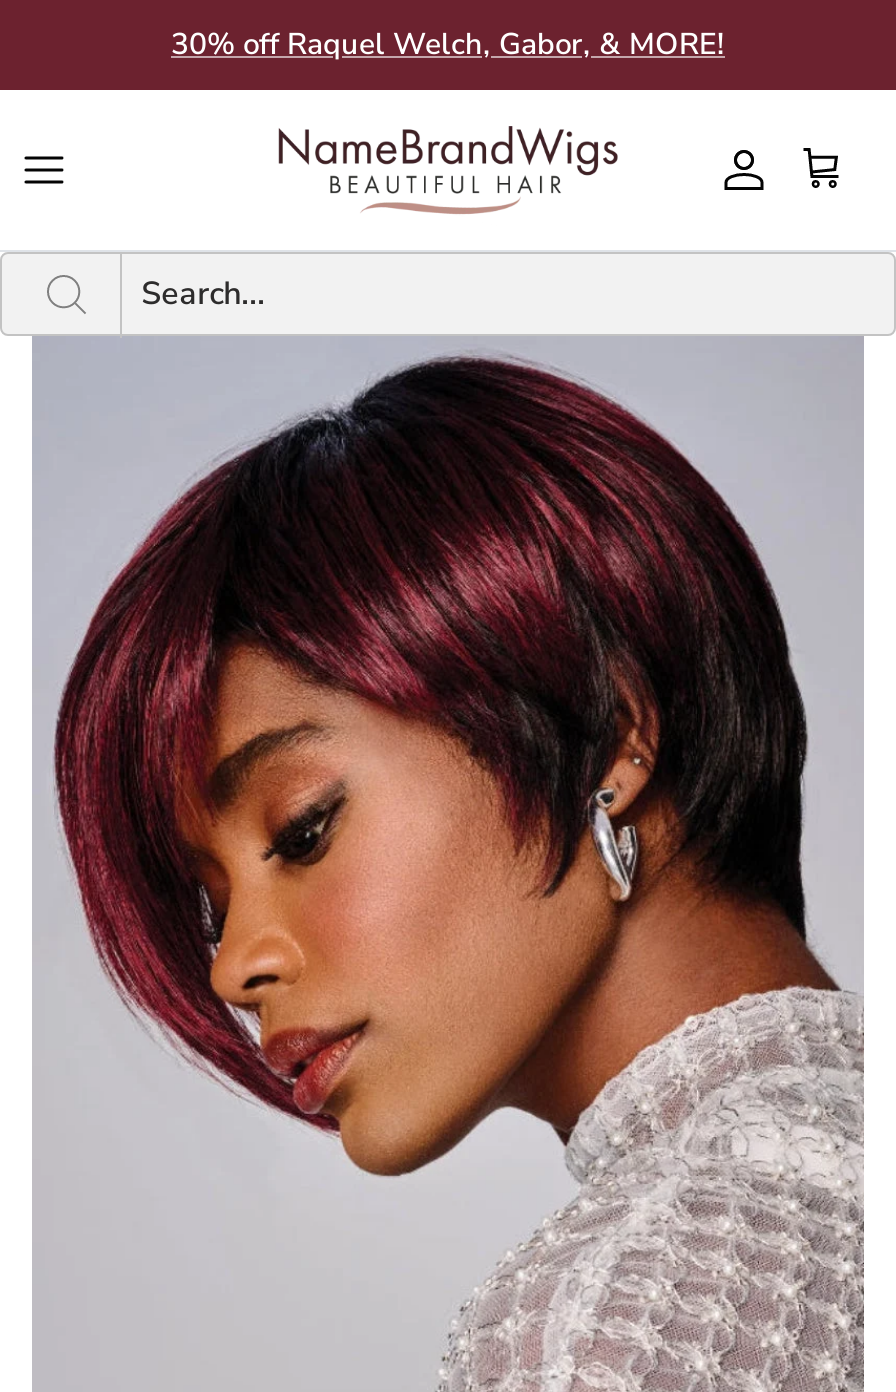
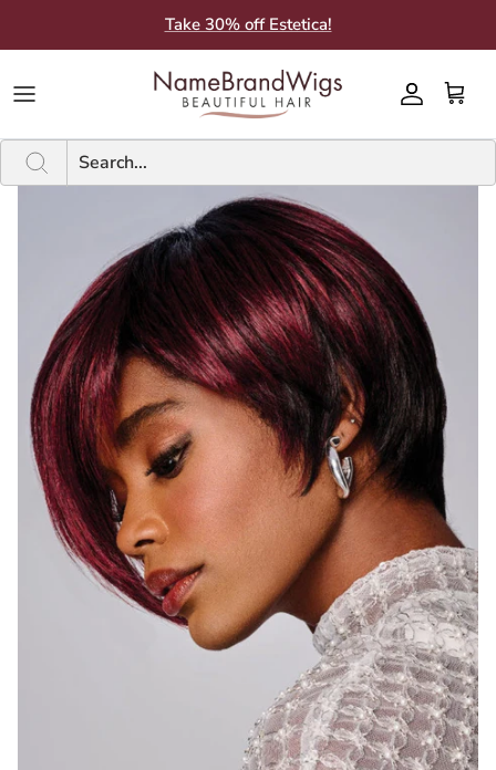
- 30% off Raquel Welch, Gabor, & MORE!
+ Take 30% off Estetica!
